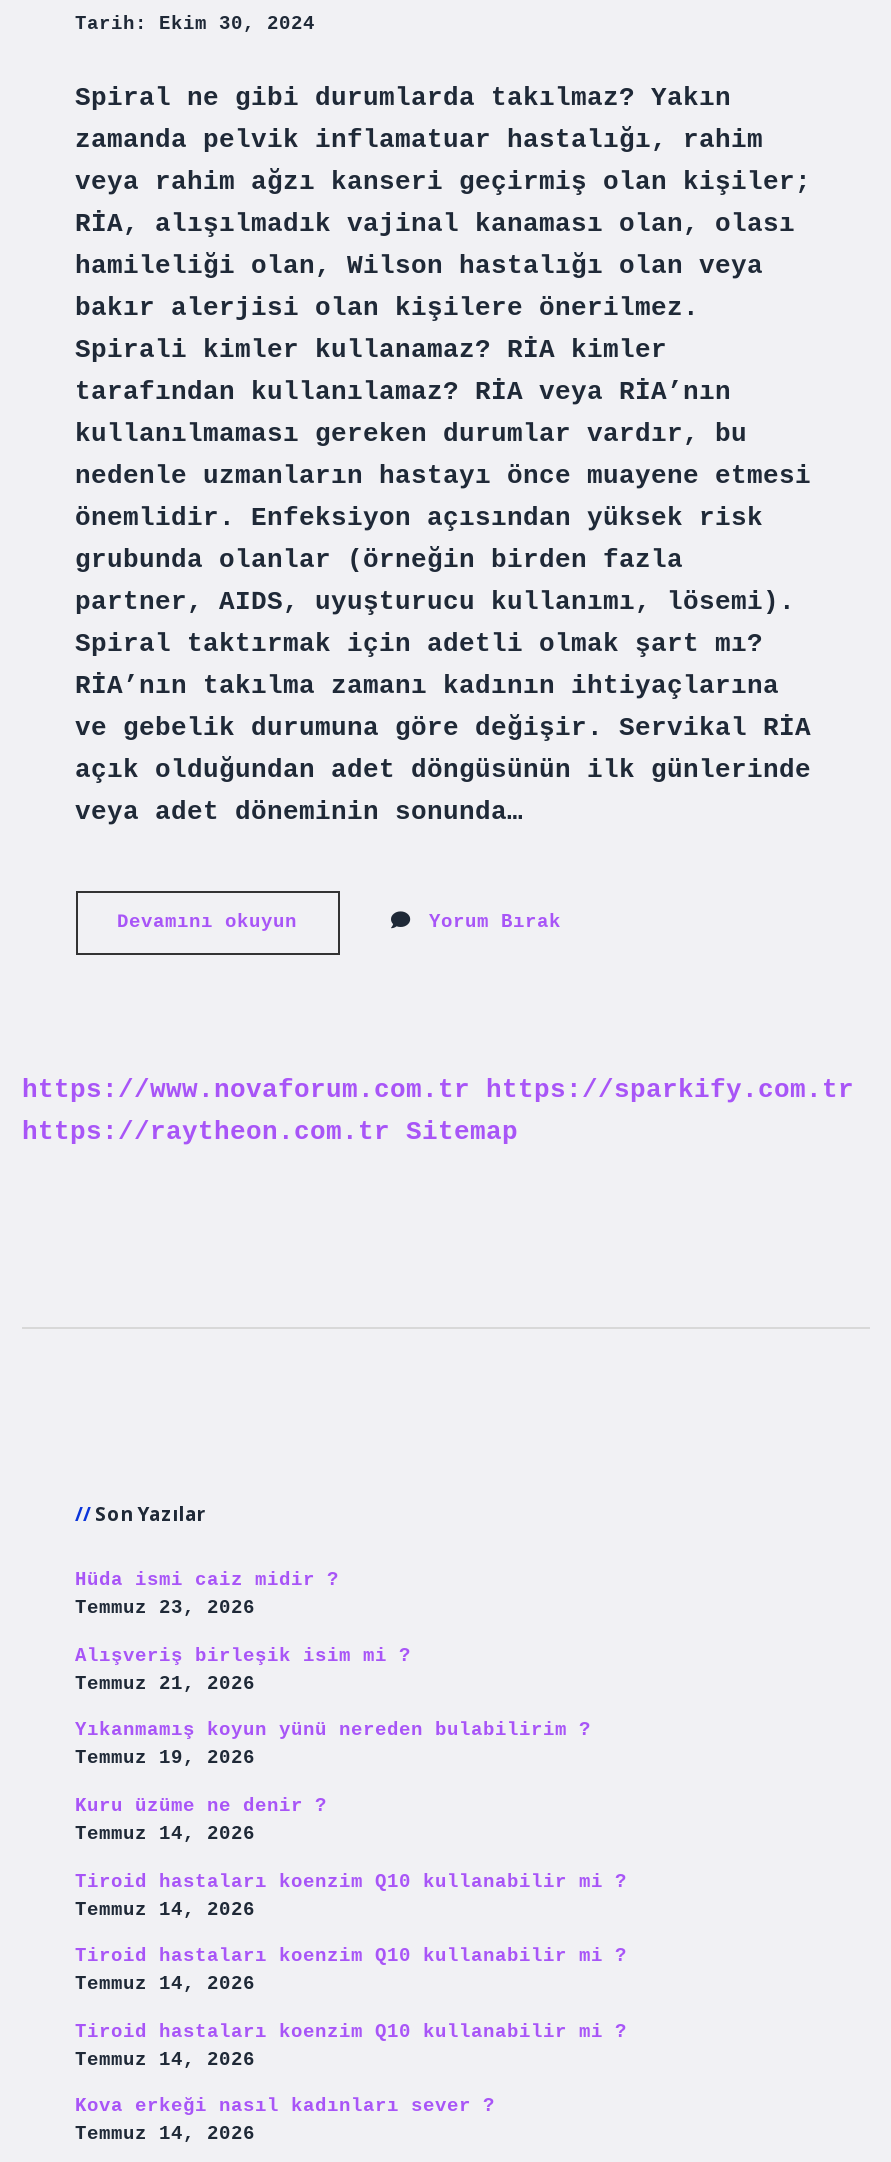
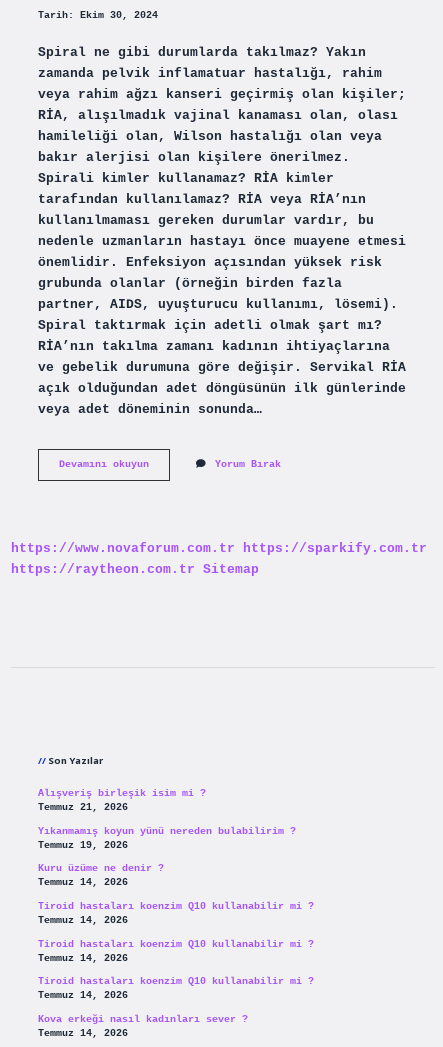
- Hüda ismi caiz midir ?
- Temmuz 23, 2026
